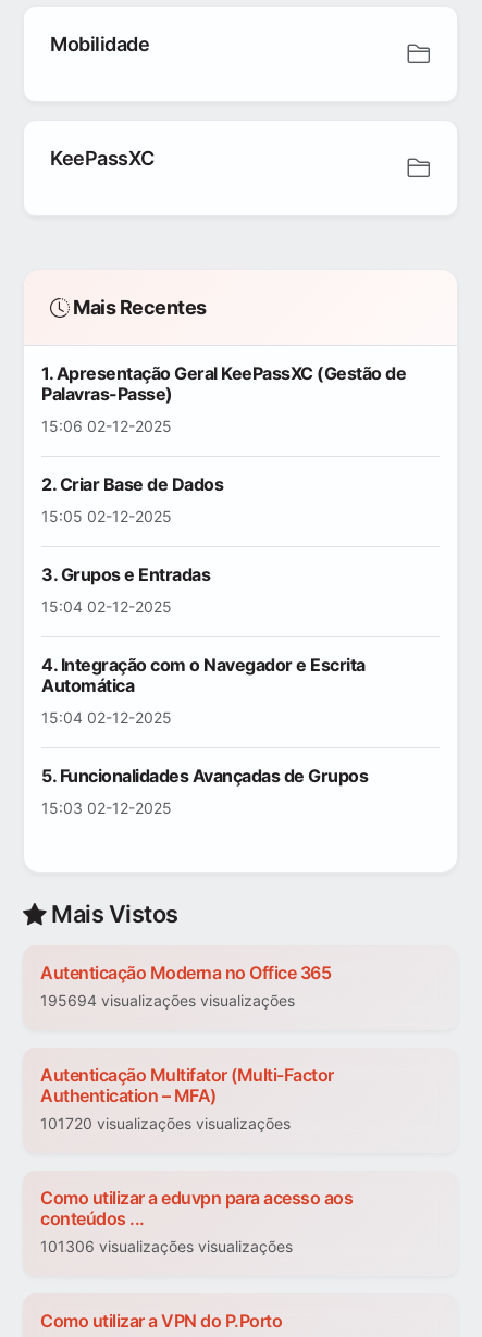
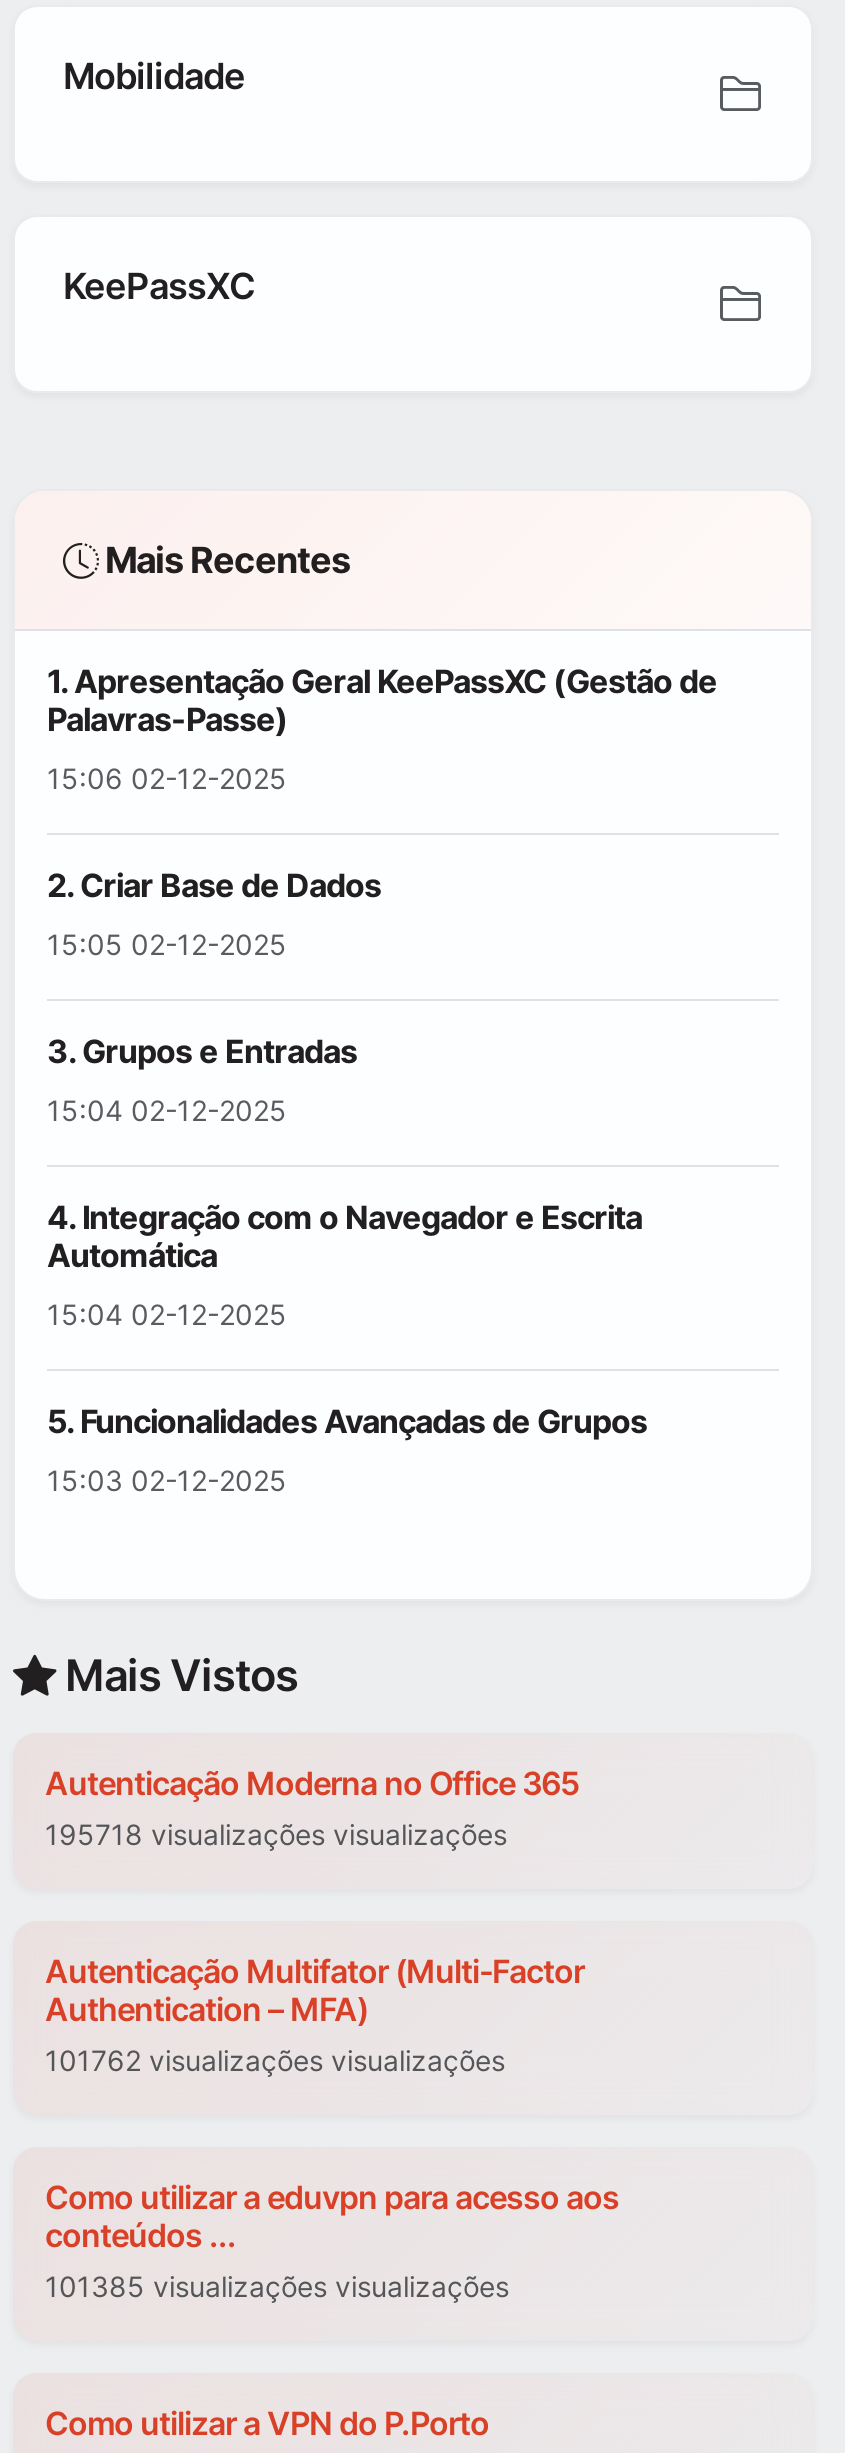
- 195694 visualizações visualizações
+ 195718 visualizações visualizações

- 101720 visualizações visualizações
+ 101762 visualizações visualizações

- 101306 visualizações visualizações
+ 101385 visualizações visualizações
